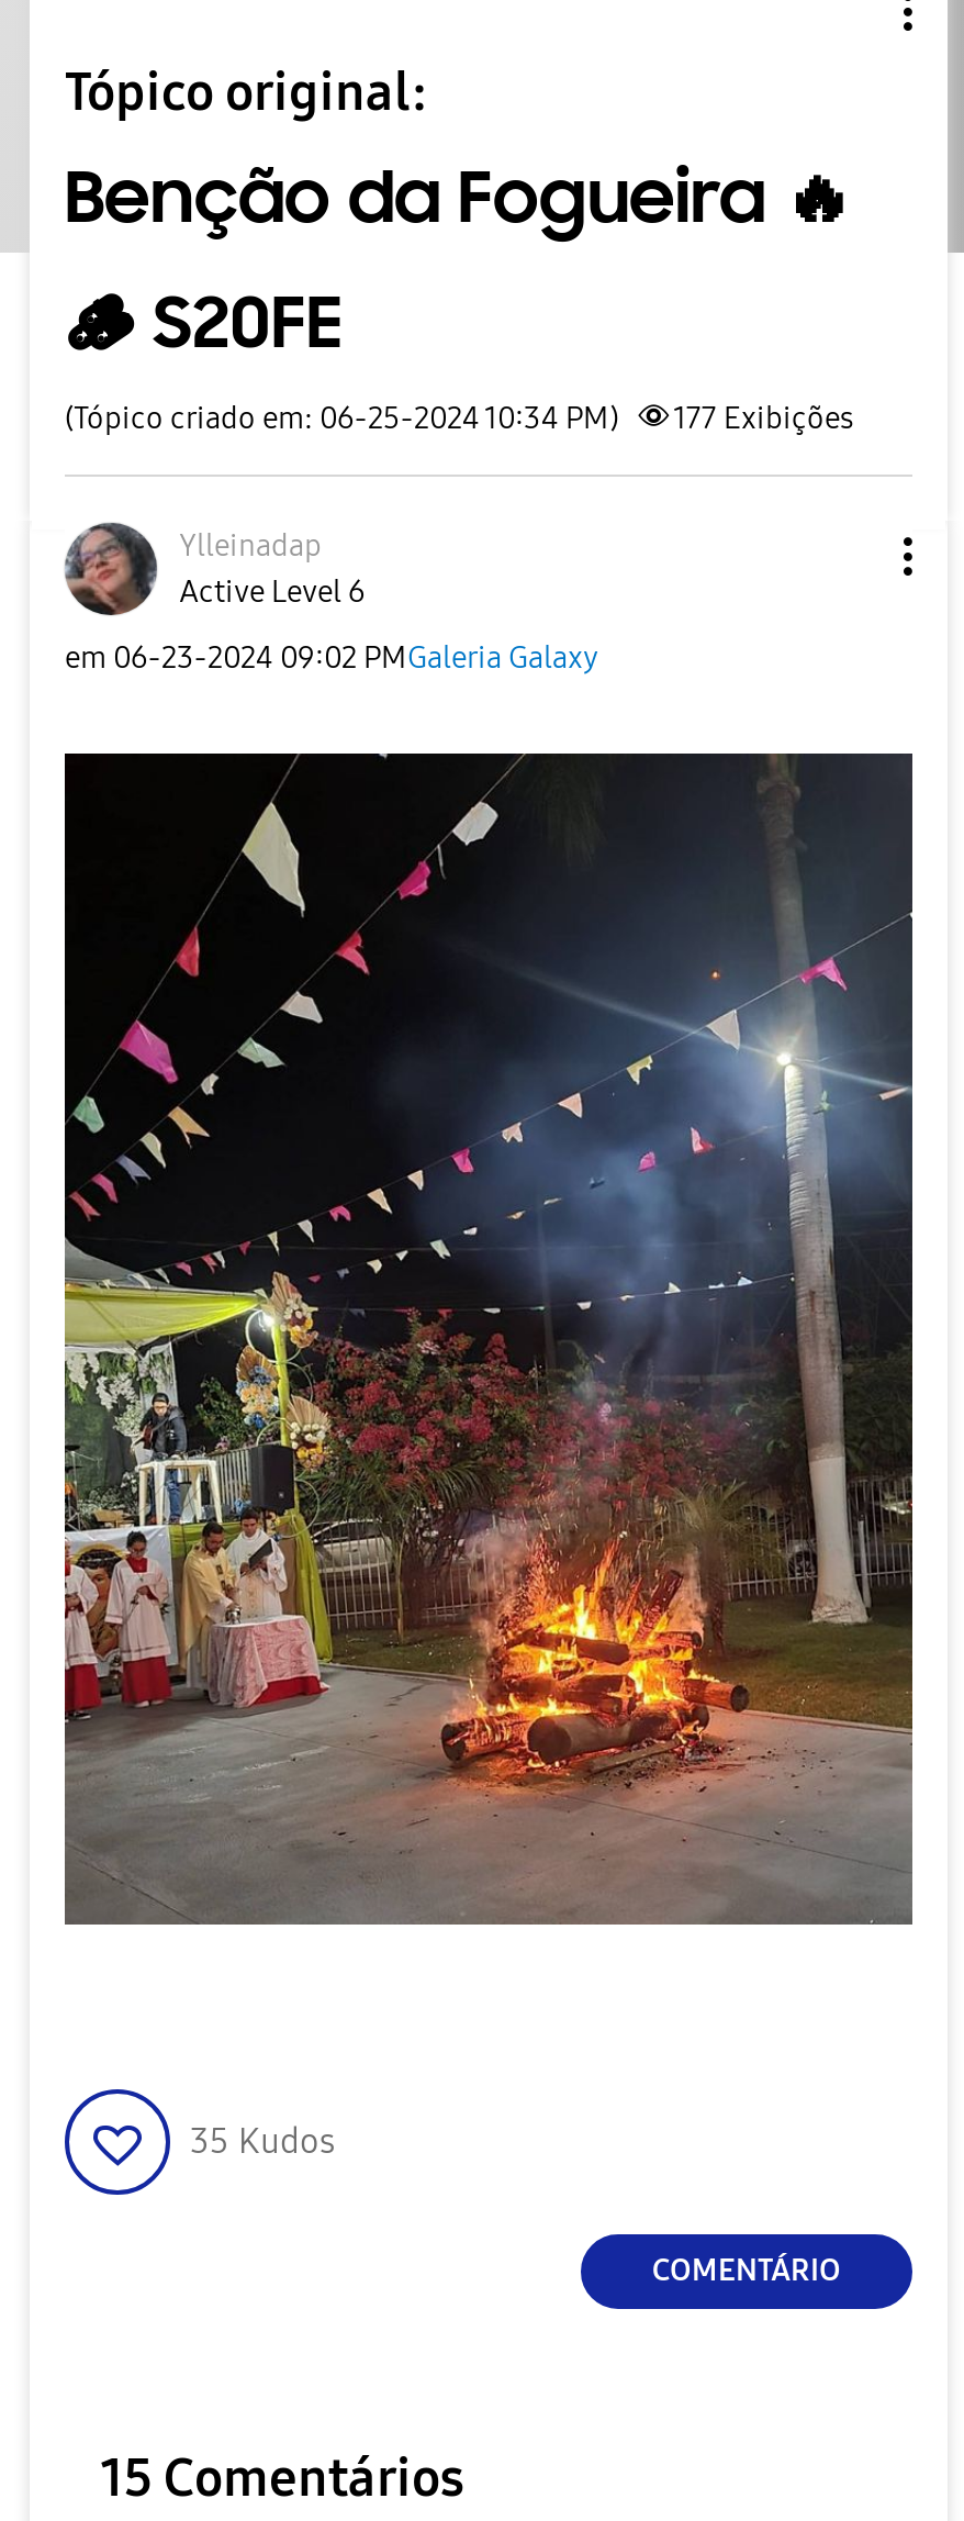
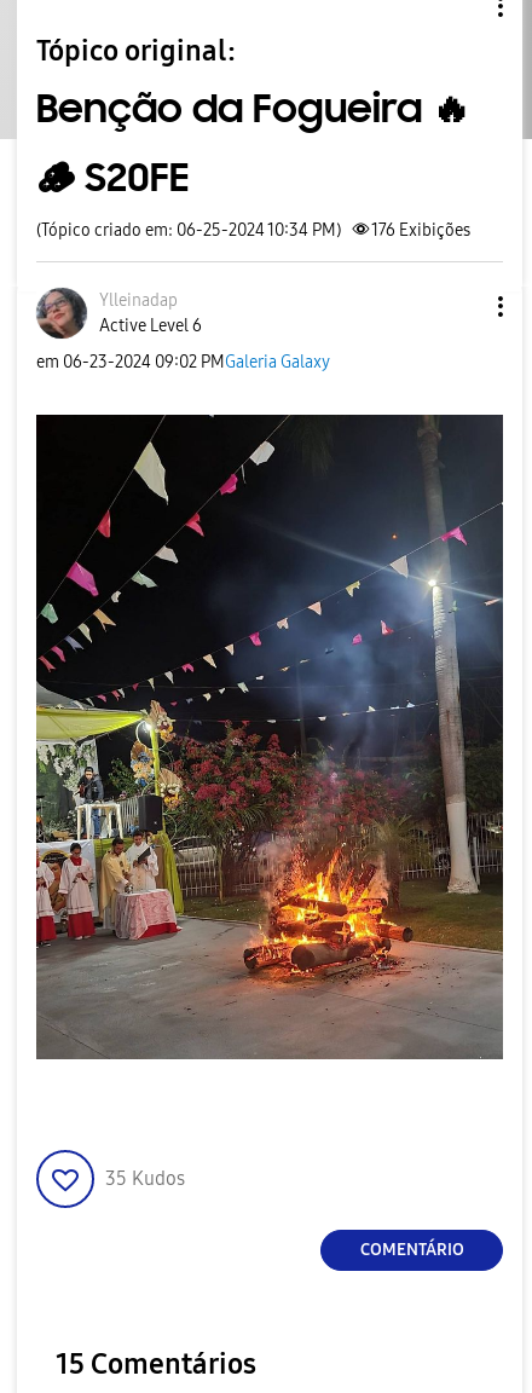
- (Tópico criado em: 06-25-2024 10:34 PM) 177 Exibições
+ (Tópico criado em: 06-25-2024 10:34 PM) 176 Exibições
